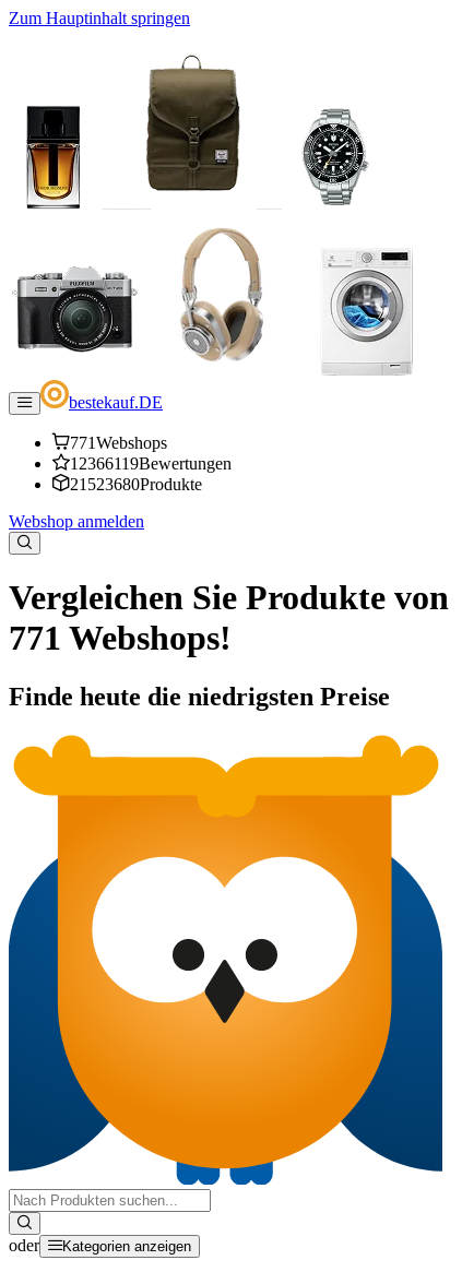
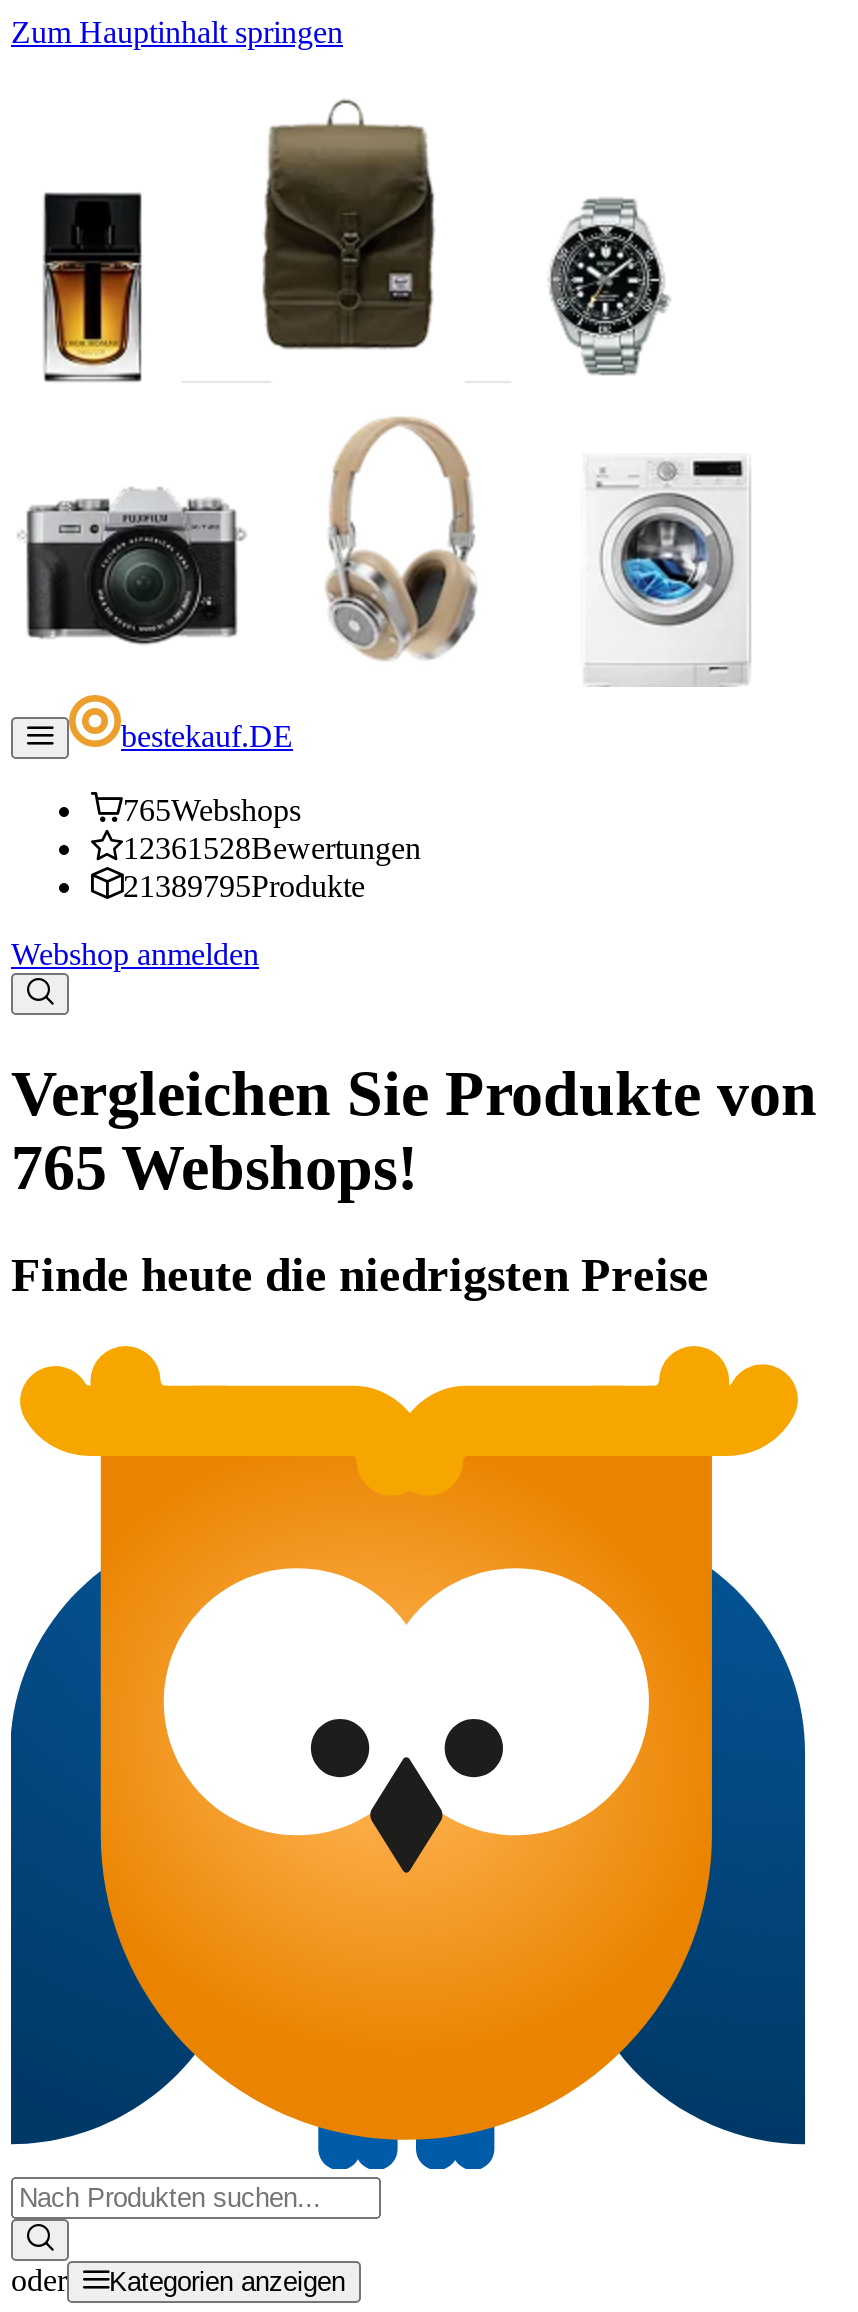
- 771Webshops
+ 765Webshops

- 12366119Bewertungen
+ 12361528Bewertungen

- 21523680Produkte
+ 21389795Produkte

- 771 Webshops!
+ 765 Webshops!
